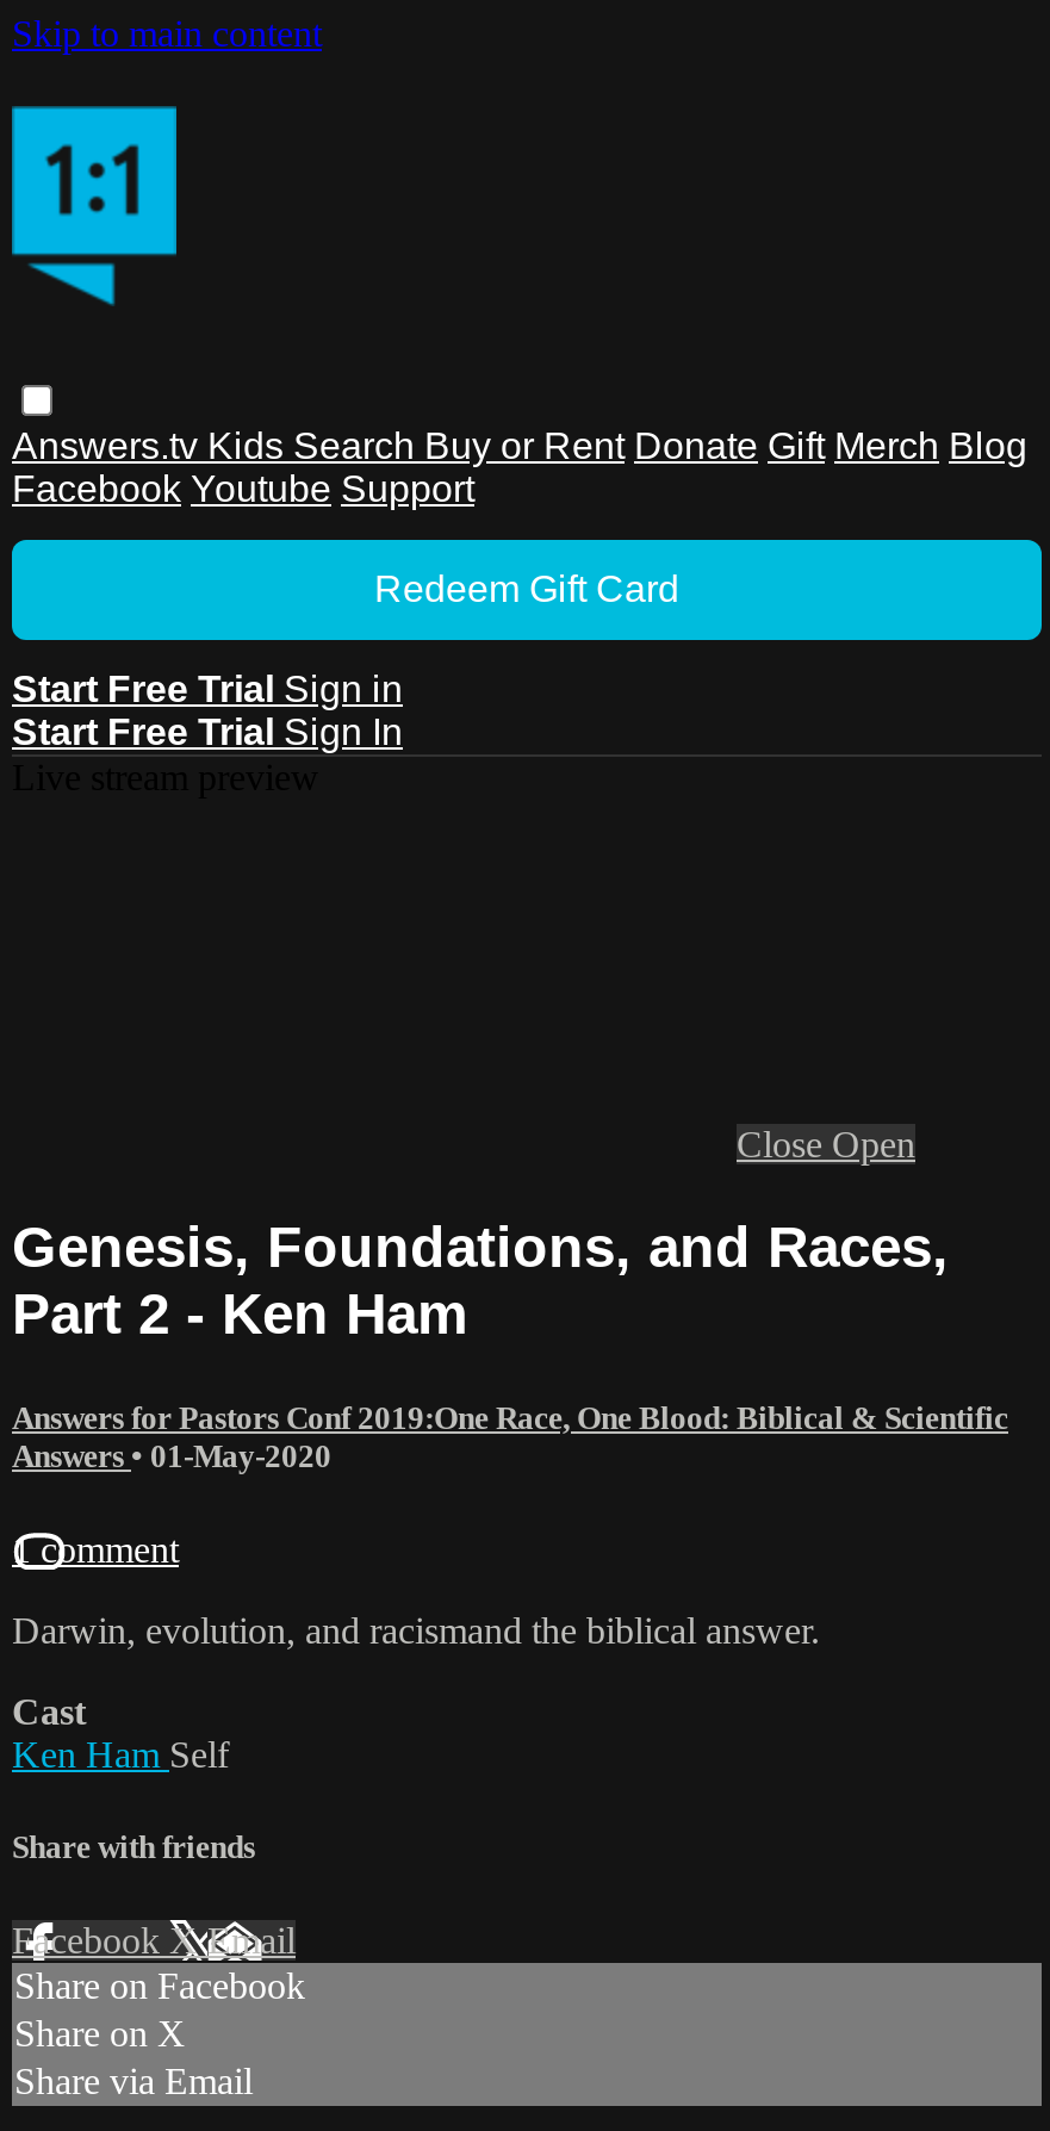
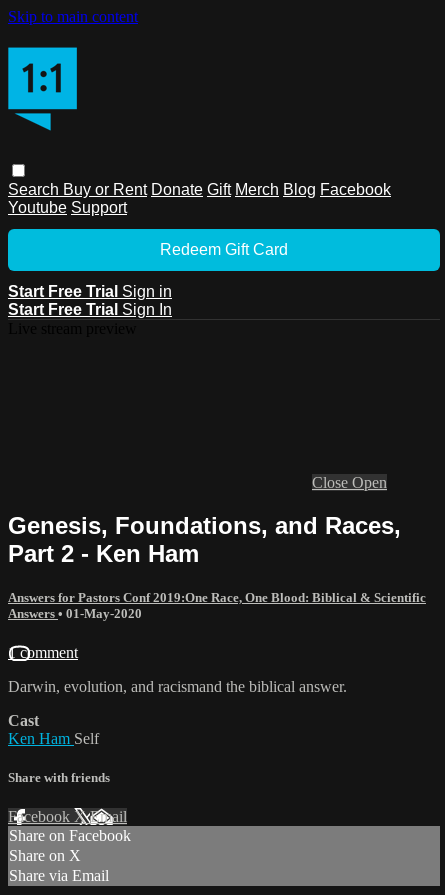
- Answers.tv Kids Search Buy or Rent Donate Gift Merch Blog
- Facebook Youtube Support
+ Search Buy or Rent Donate Gift Merch Blog Facebook
+ Youtube Support
